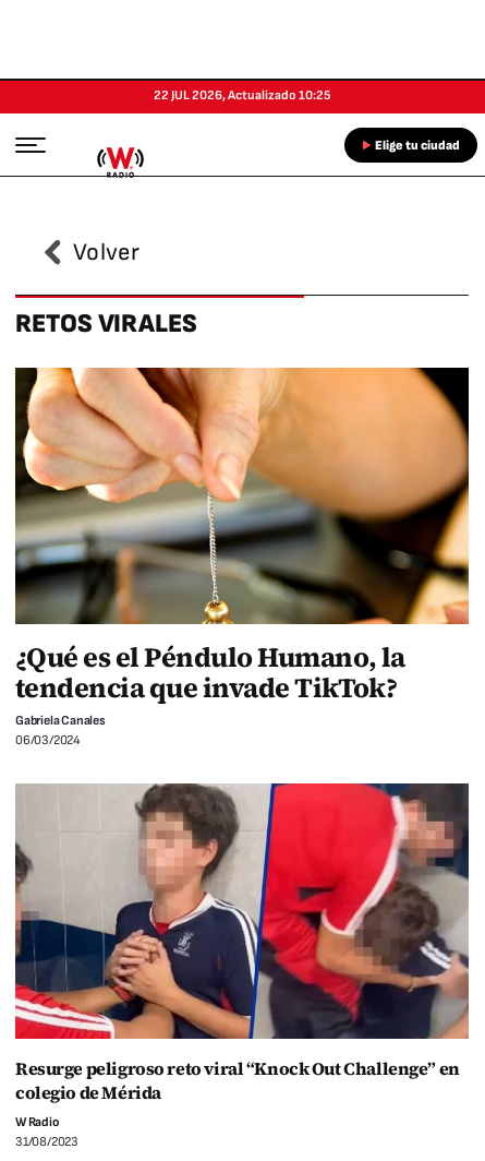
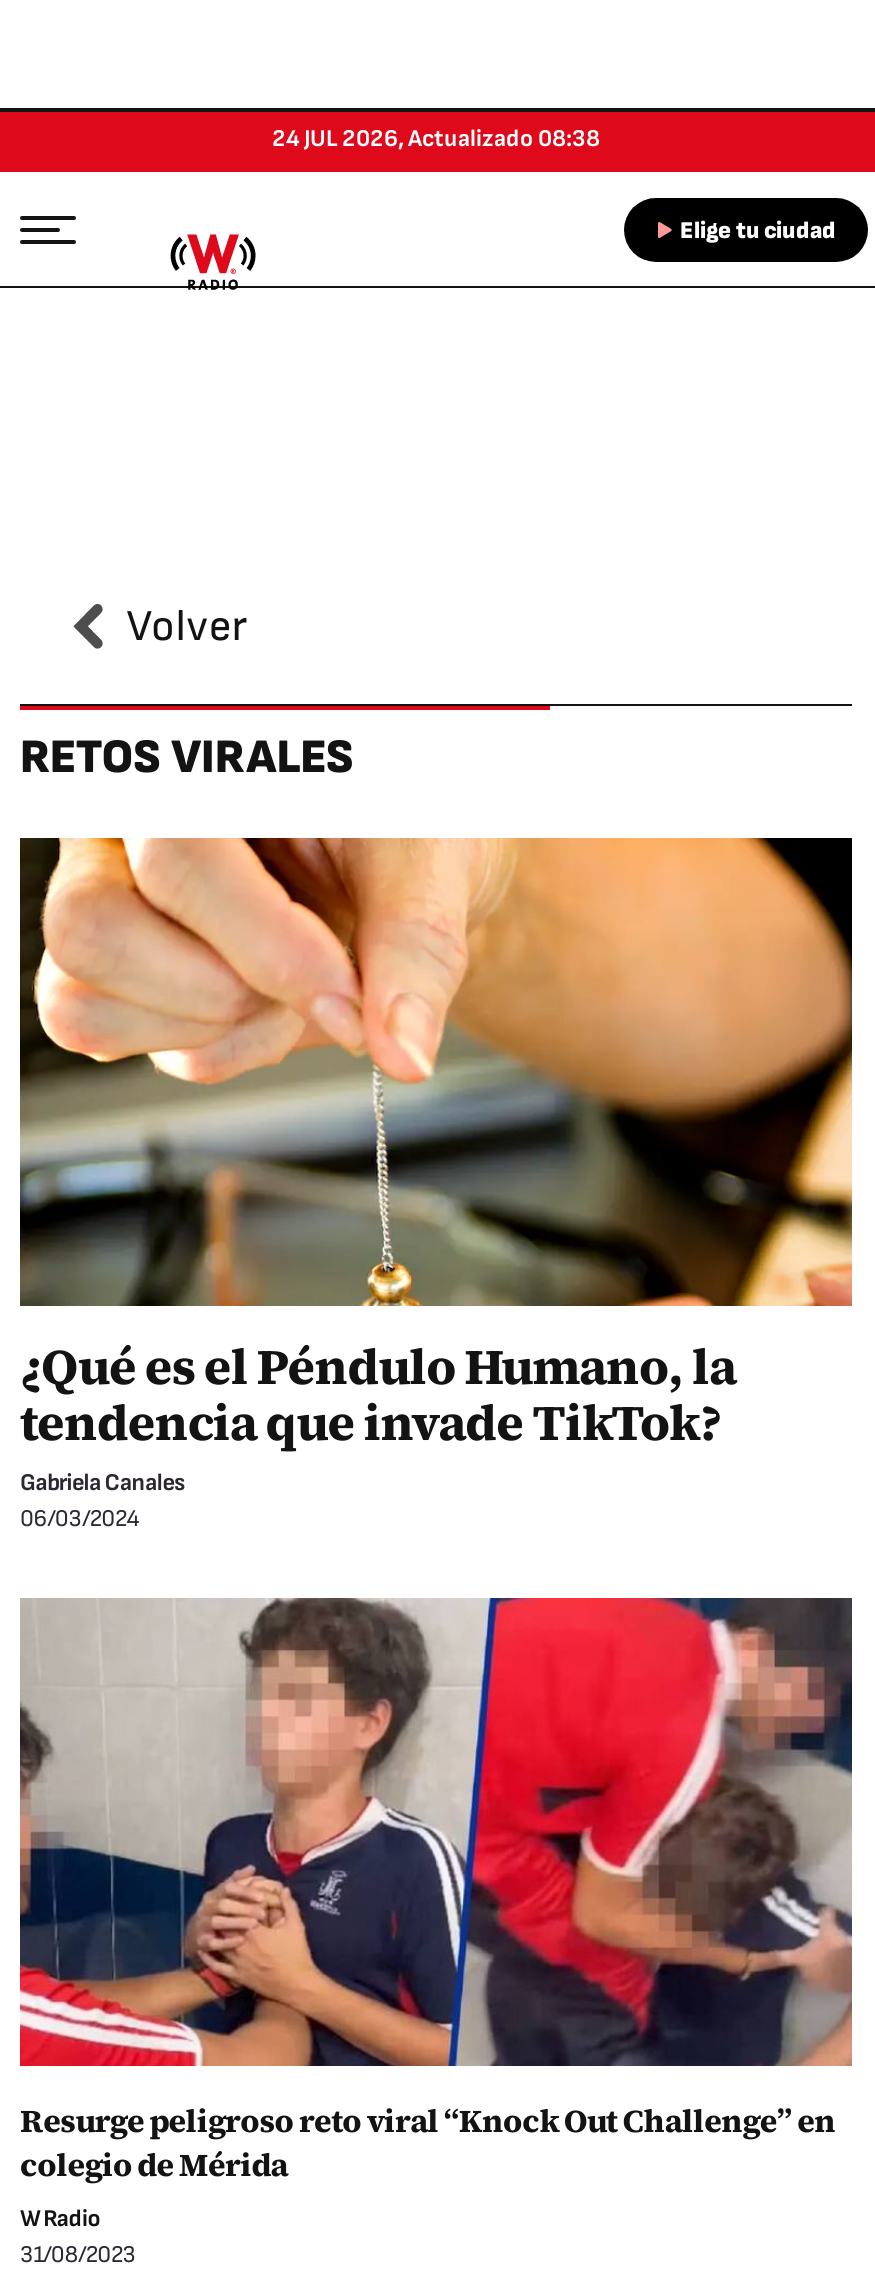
- 22 JUL 2026,Actualizado 10:25
+ 24 JUL 2026,Actualizado 08:38
